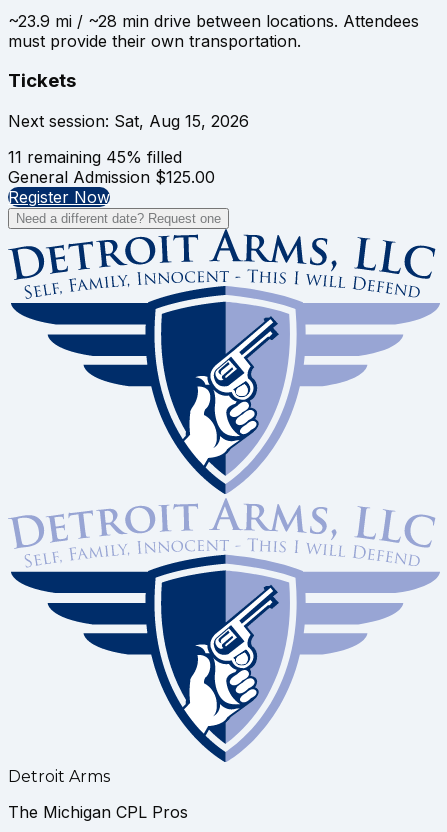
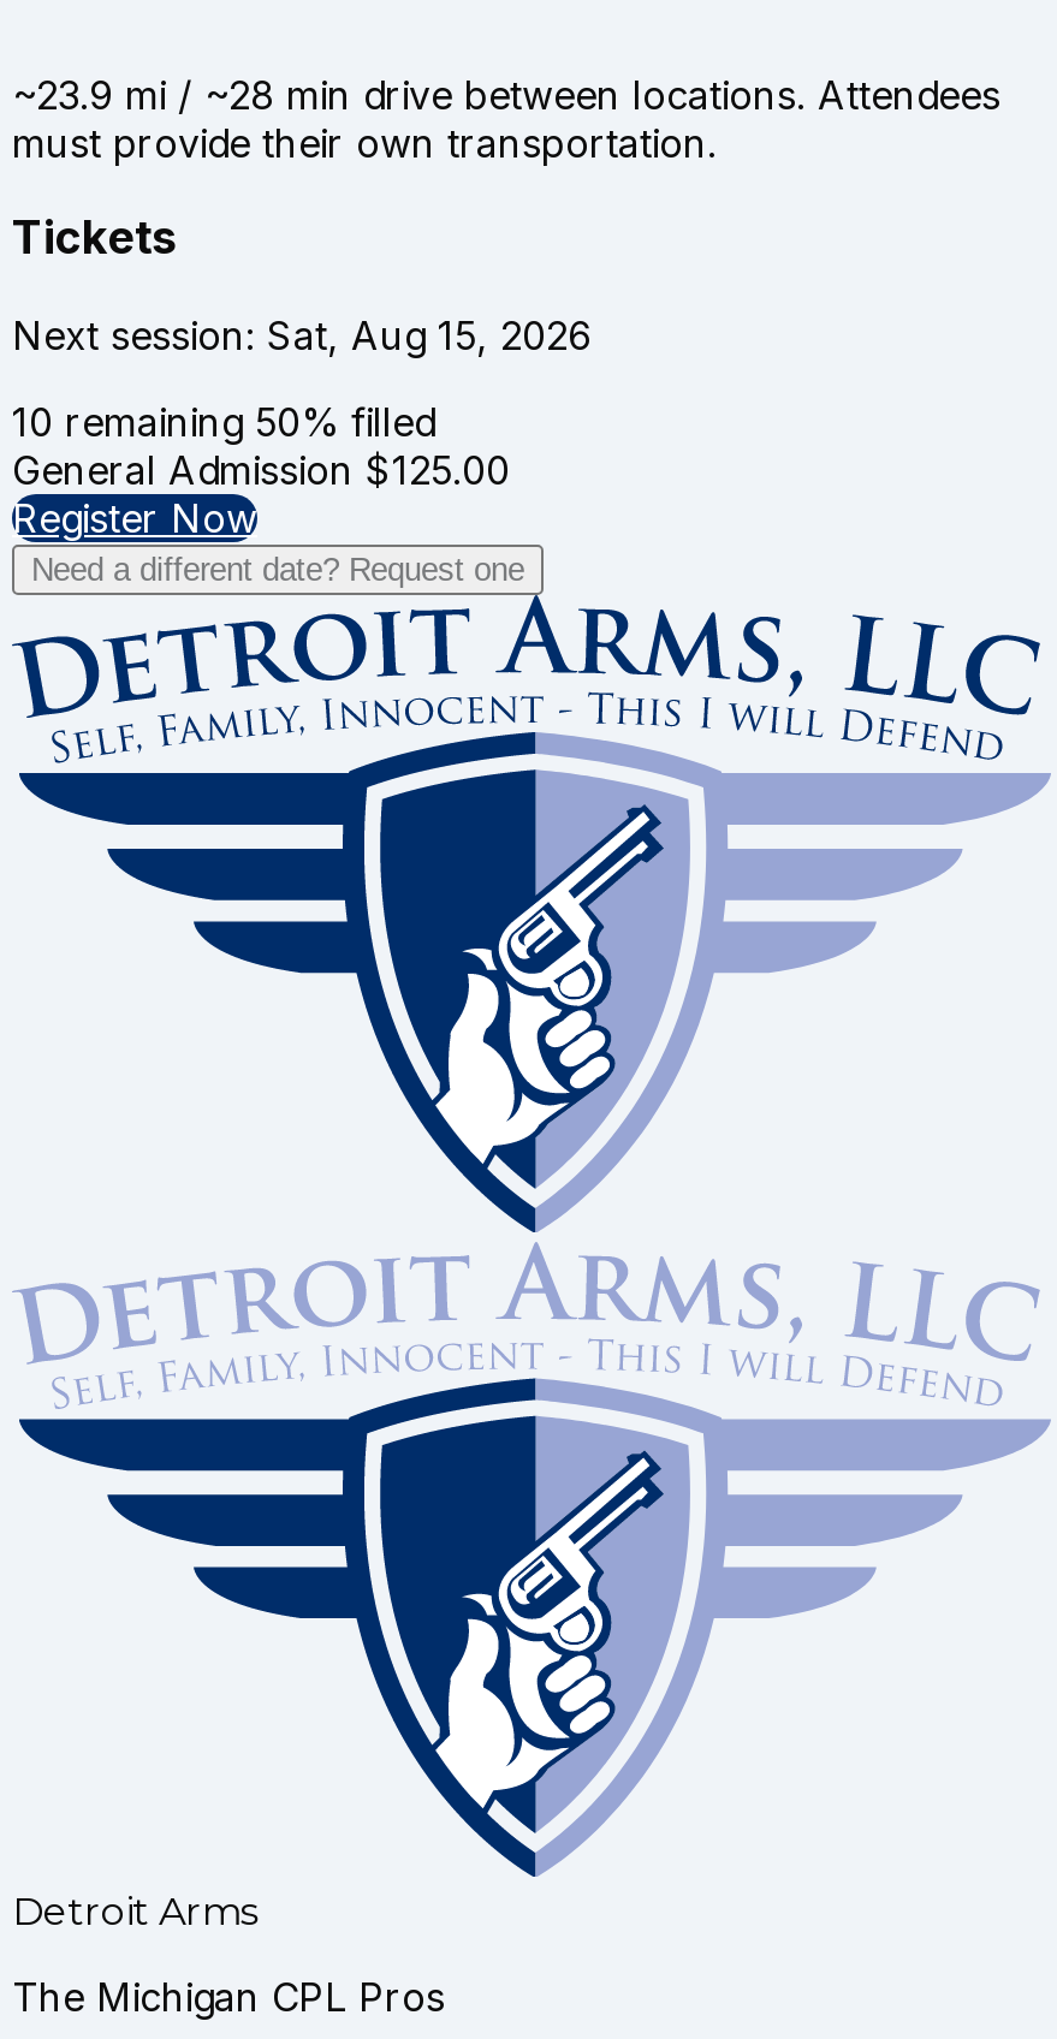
- 11 remaining 45% filled
+ 10 remaining 50% filled
